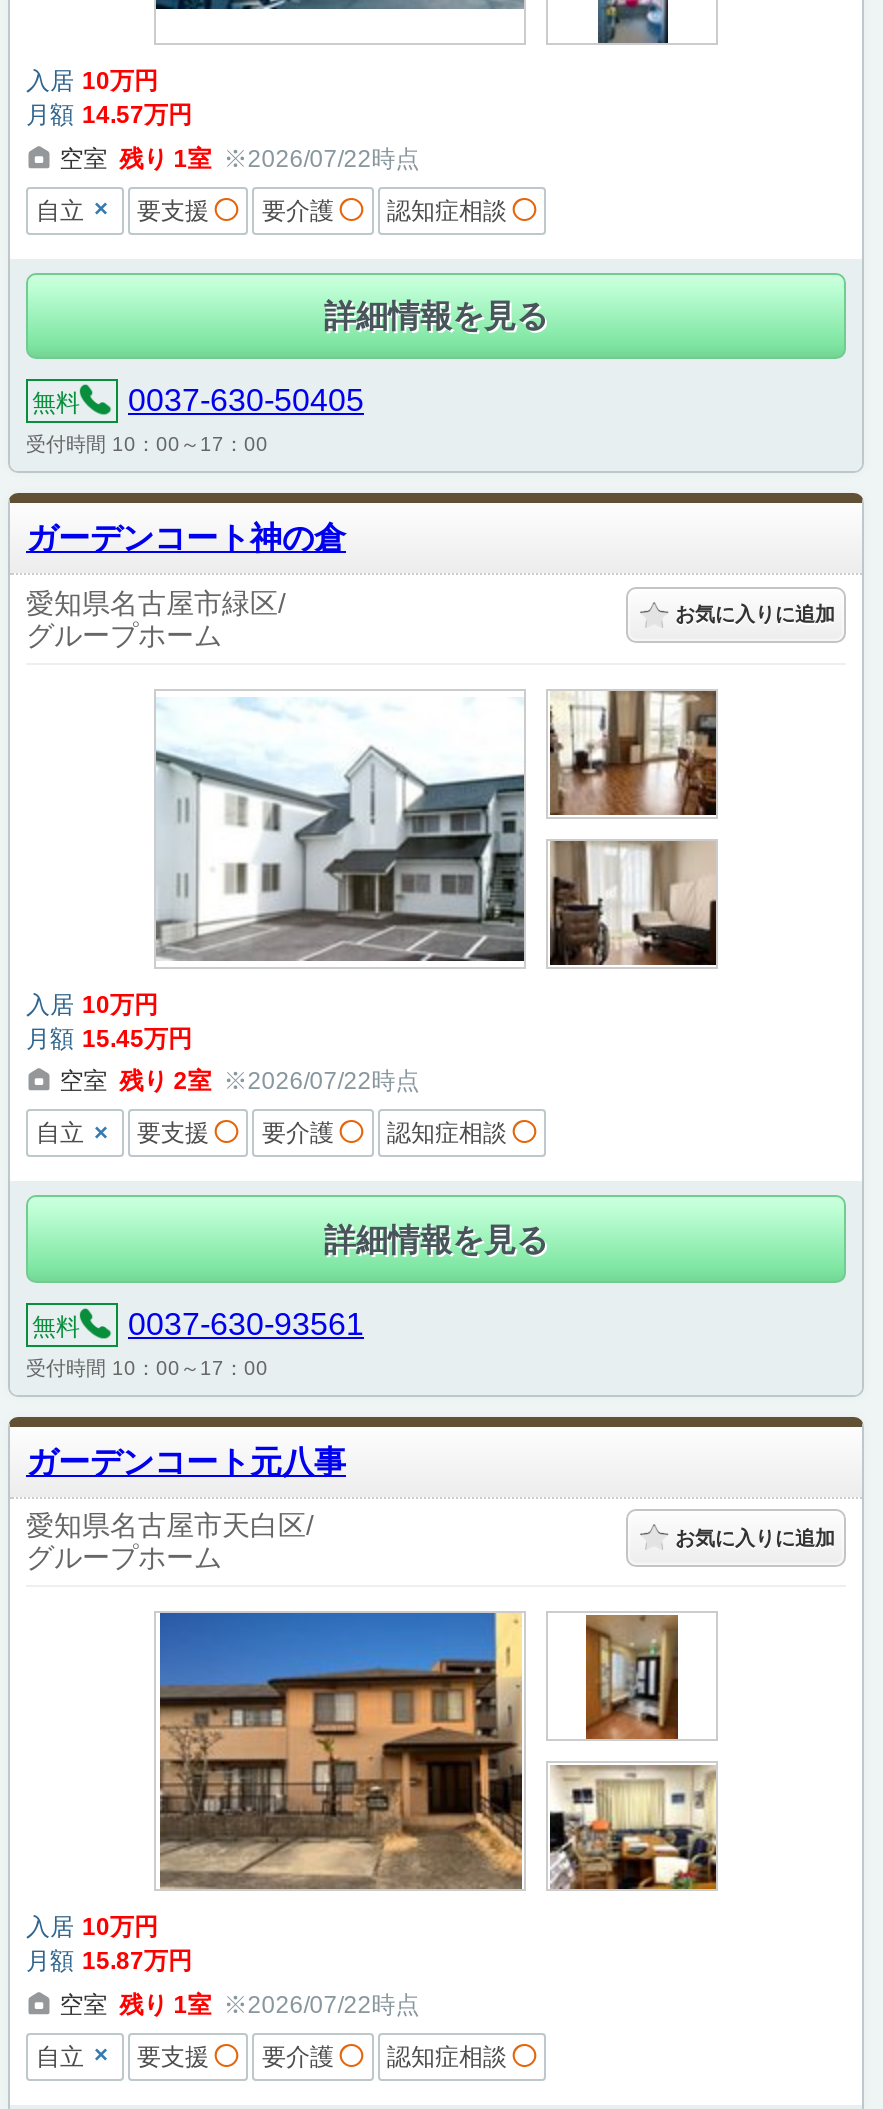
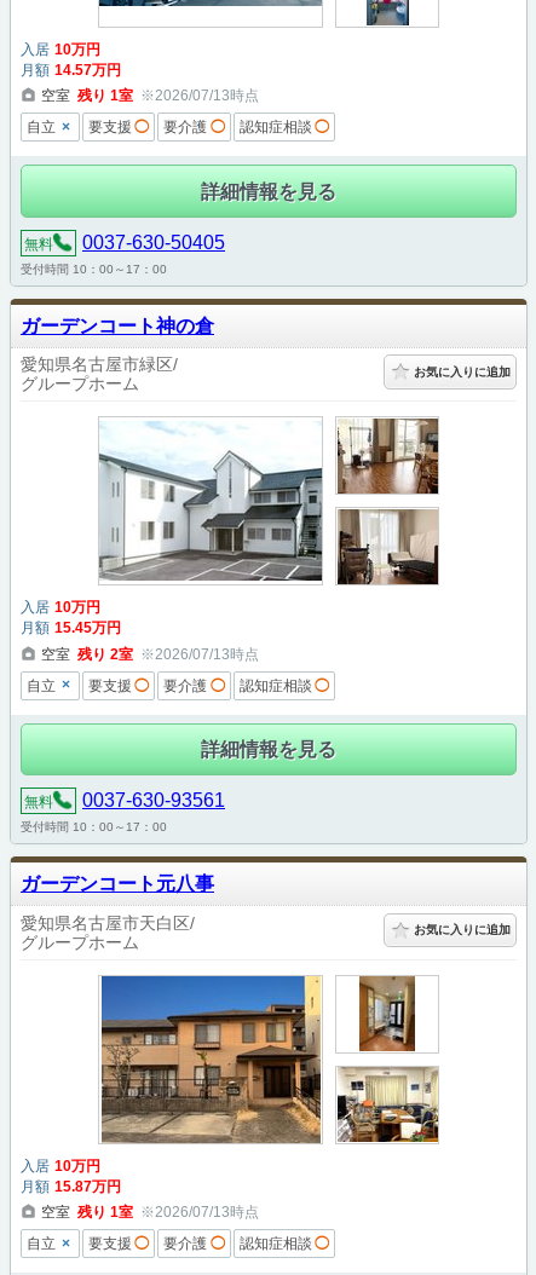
- 空室 残り 1室 ※2026/07/22時点
+ 空室 残り 1室 ※2026/07/13時点

- 空室 残り 2室 ※2026/07/22時点
+ 空室 残り 2室 ※2026/07/13時点

- 空室 残り 1室 ※2026/07/22時点
+ 空室 残り 1室 ※2026/07/13時点
